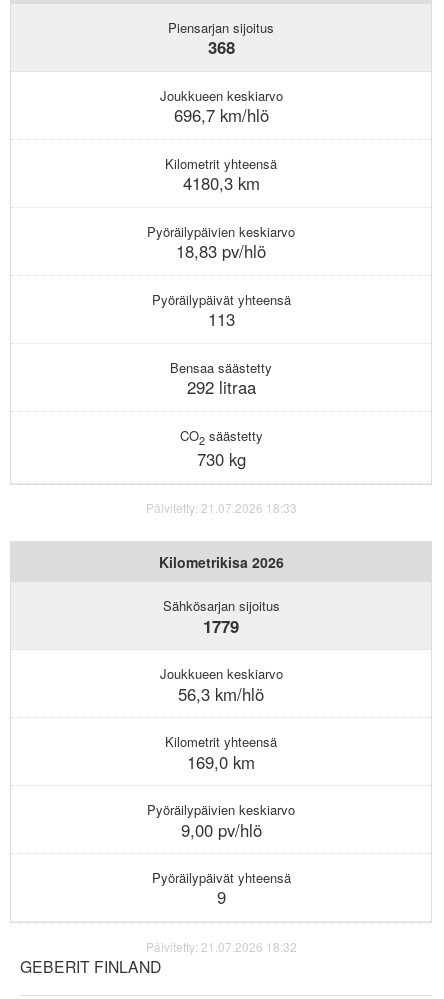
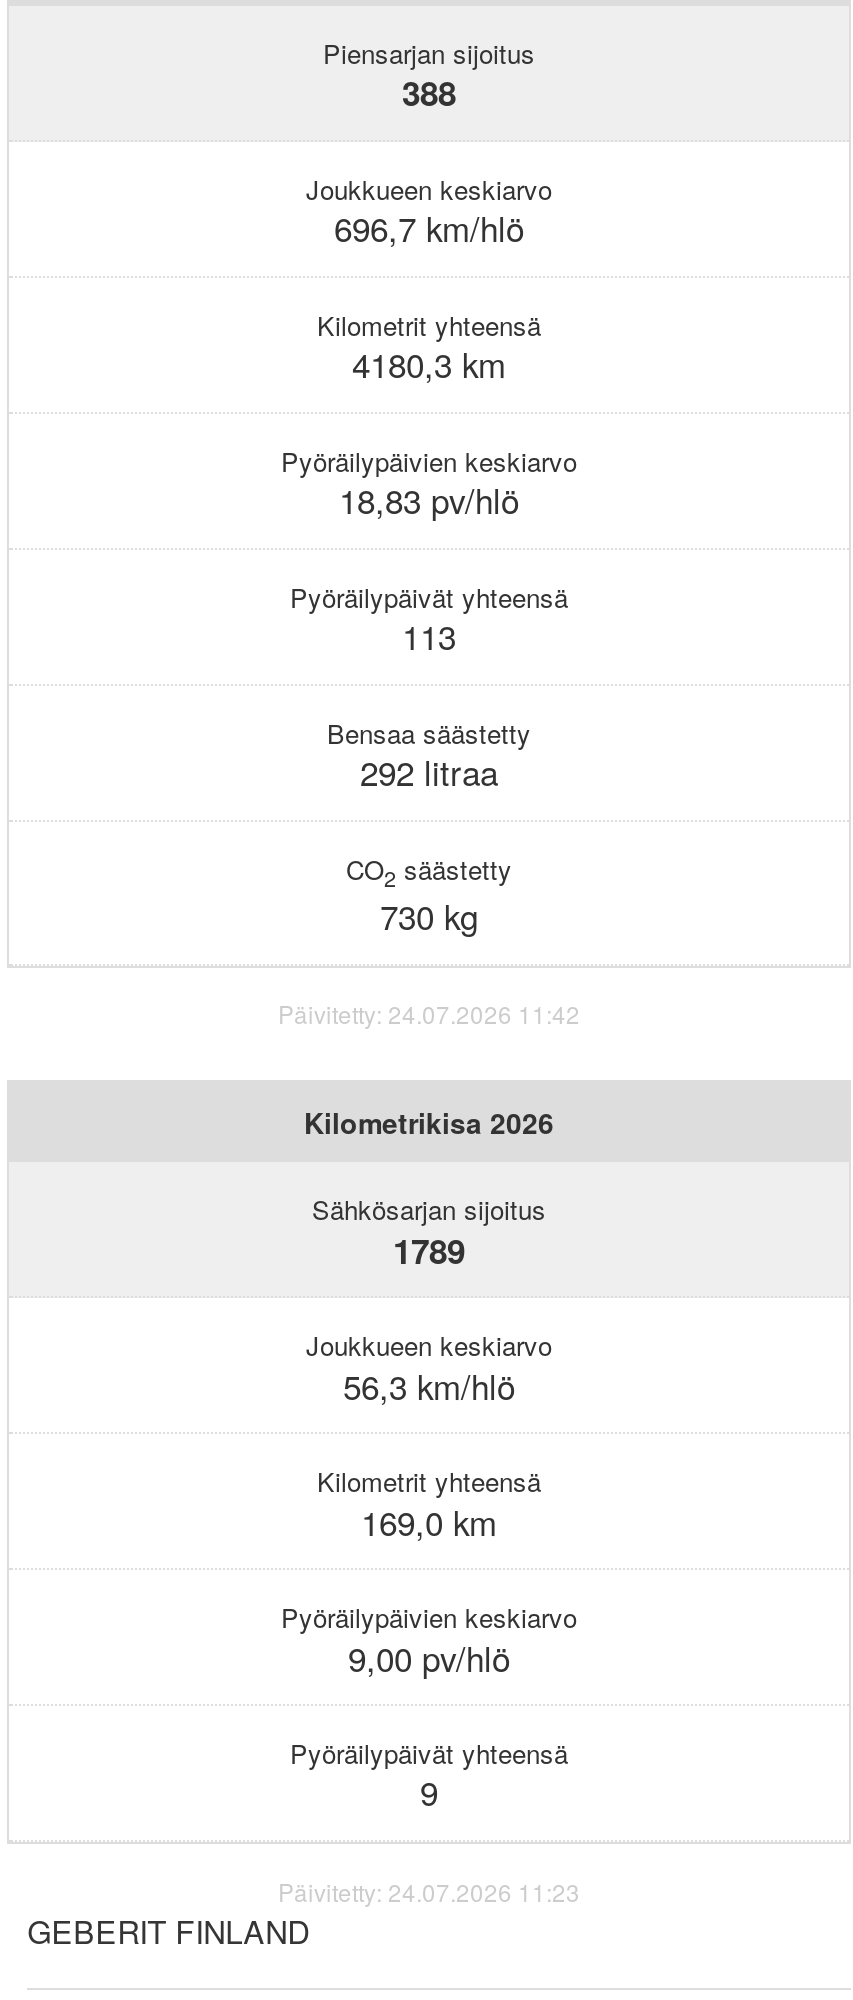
- 368
+ 388

- Päivitetty: 21.07.2026 18:33
+ Päivitetty: 24.07.2026 11:42

- 1779
+ 1789

- Päivitetty: 21.07.2026 18:32
+ Päivitetty: 24.07.2026 11:23
